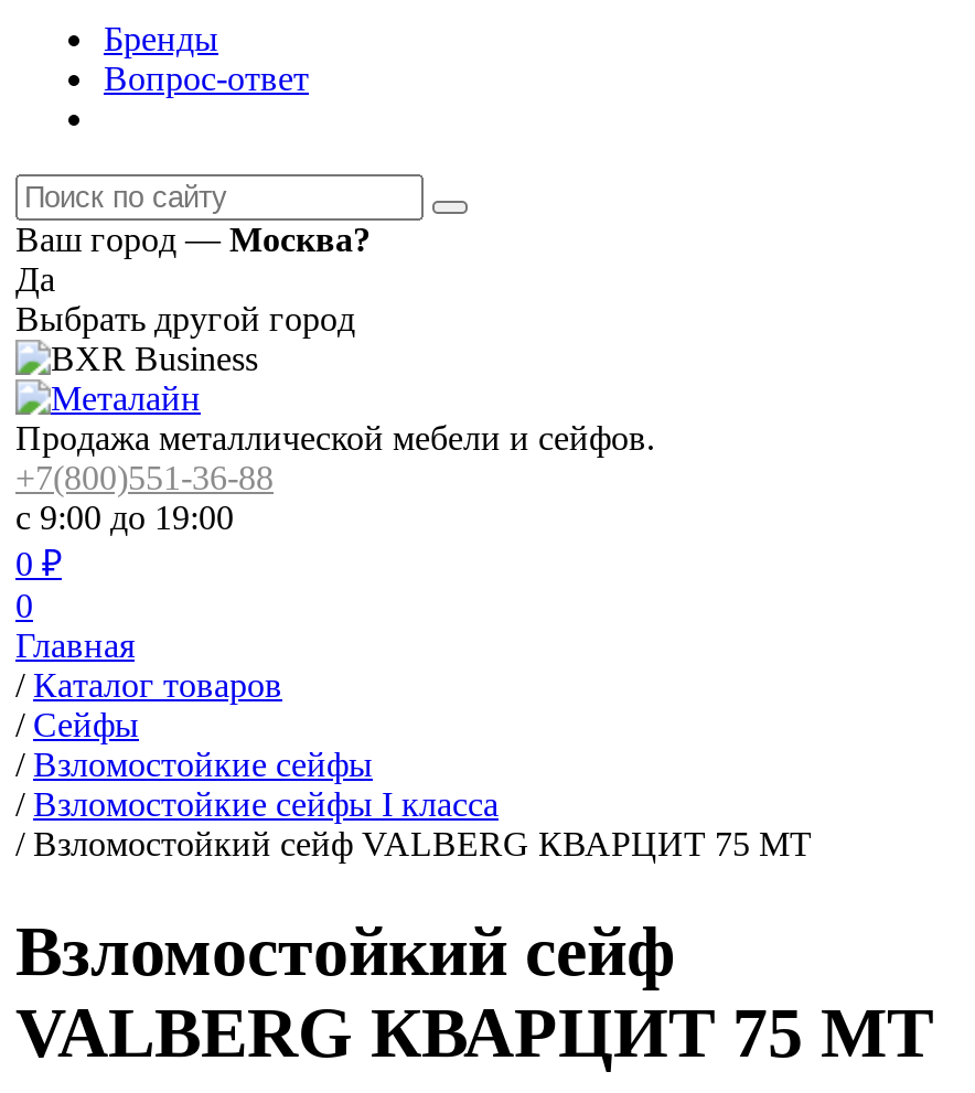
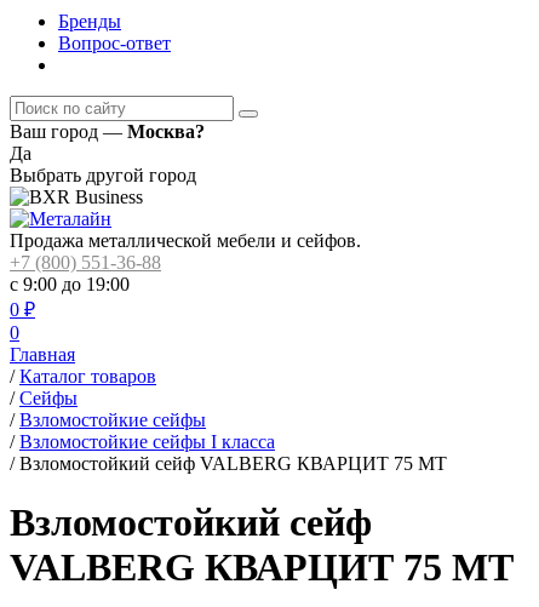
- +7(800)551-36-88
+ +7 (800) 551-36-88
